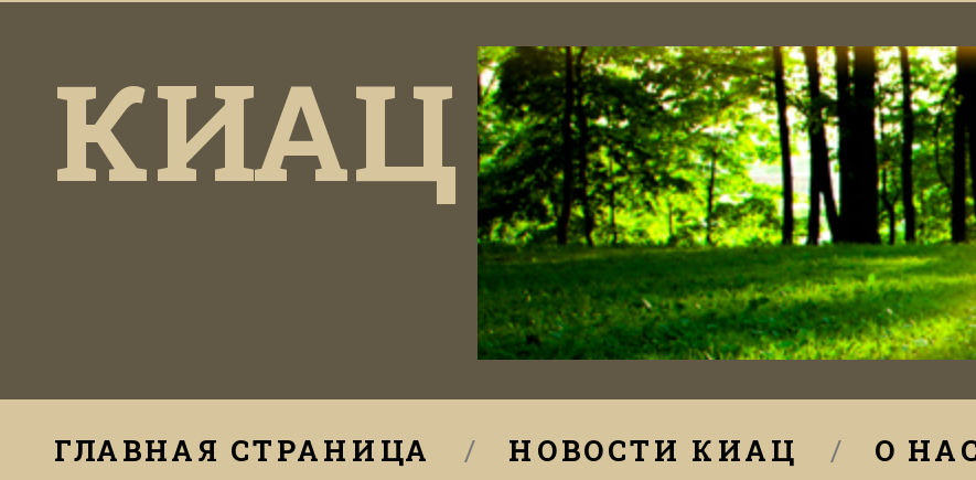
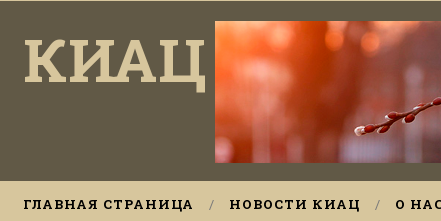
- [image]
+ [image]
